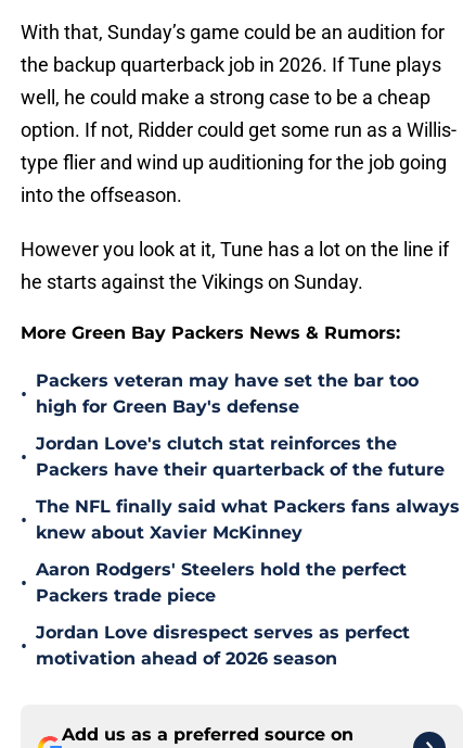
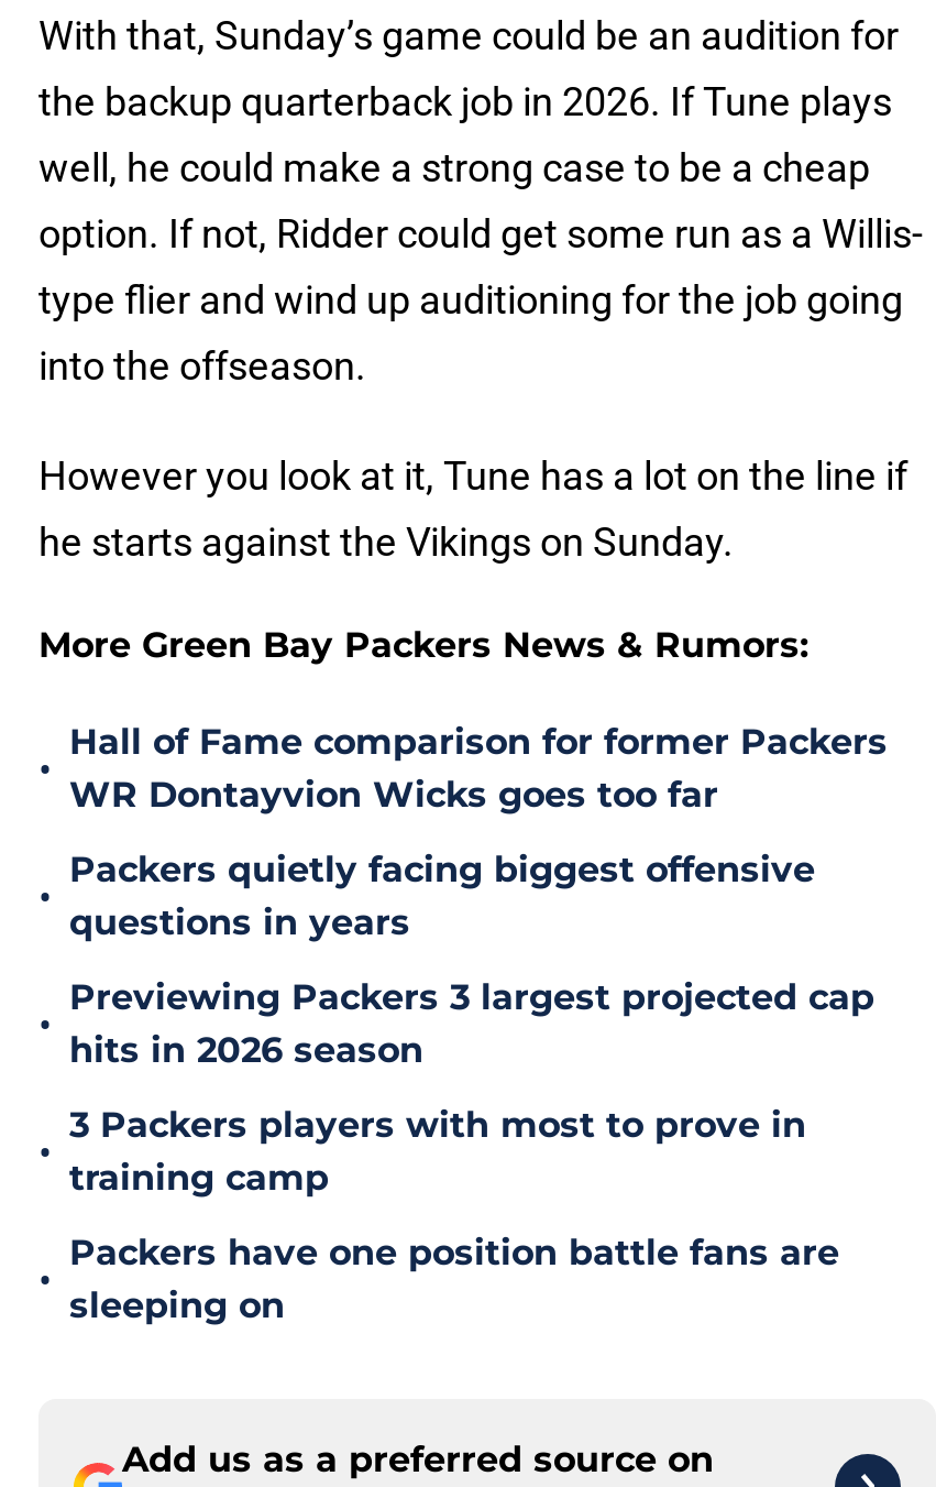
- Packers veteran may have set the bar too
- high for Green Bay's defense
+ Hall of Fame comparison for former Packers
+ WR Dontayvion Wicks goes too far

- Jordan Love's clutch stat reinforces the
- Packers have their quarterback of the future
+ Packers quietly facing biggest offensive
+ questions in years

- The NFL finally said what Packers fans always
- knew about Xavier McKinney
+ Previewing Packers 3 largest projected cap
+ hits in 2026 season

- Aaron Rodgers' Steelers hold the perfect
- Packers trade piece
+ 3 Packers players with most to prove in
+ training camp

- Jordan Love disrespect serves as perfect
- motivation ahead of 2026 season
+ Packers have one position battle fans are
+ sleeping on
